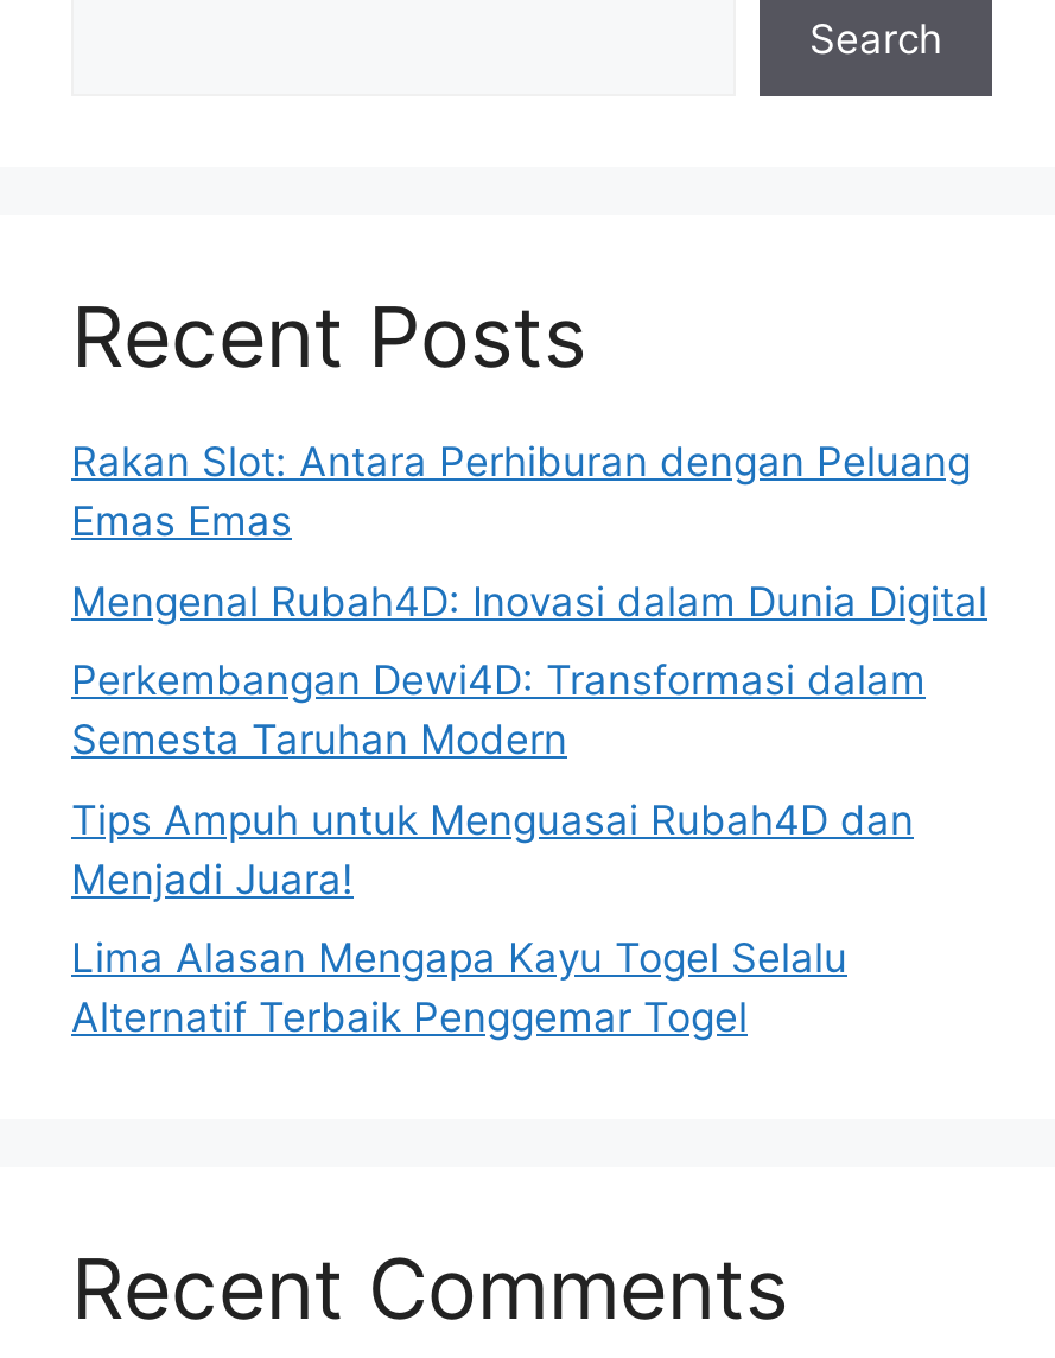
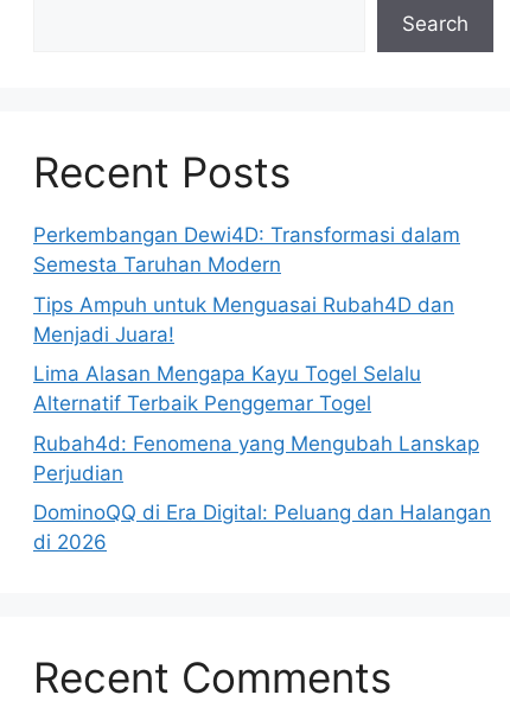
- Rakan Slot: Antara Perhiburan dengan Peluang
- Emas Emas
- Mengenal Rubah4D: Inovasi dalam Dunia Digital

moved up: Perkembangan Dewi4D: Transformasi dalam | Semesta Taruhan Modern | Tips Ampuh untuk Menguasai Rubah4D dan | Menjadi Juara! | Lima Alasan Mengapa Kayu Togel Selalu | Alternatif Terbaik Penggemar Togel

+ Rubah4d: Fenomena yang Mengubah Lanskap
+ Perjudian
+ DominoQQ di Era Digital: Peluang dan Halangan
+ di 2026
